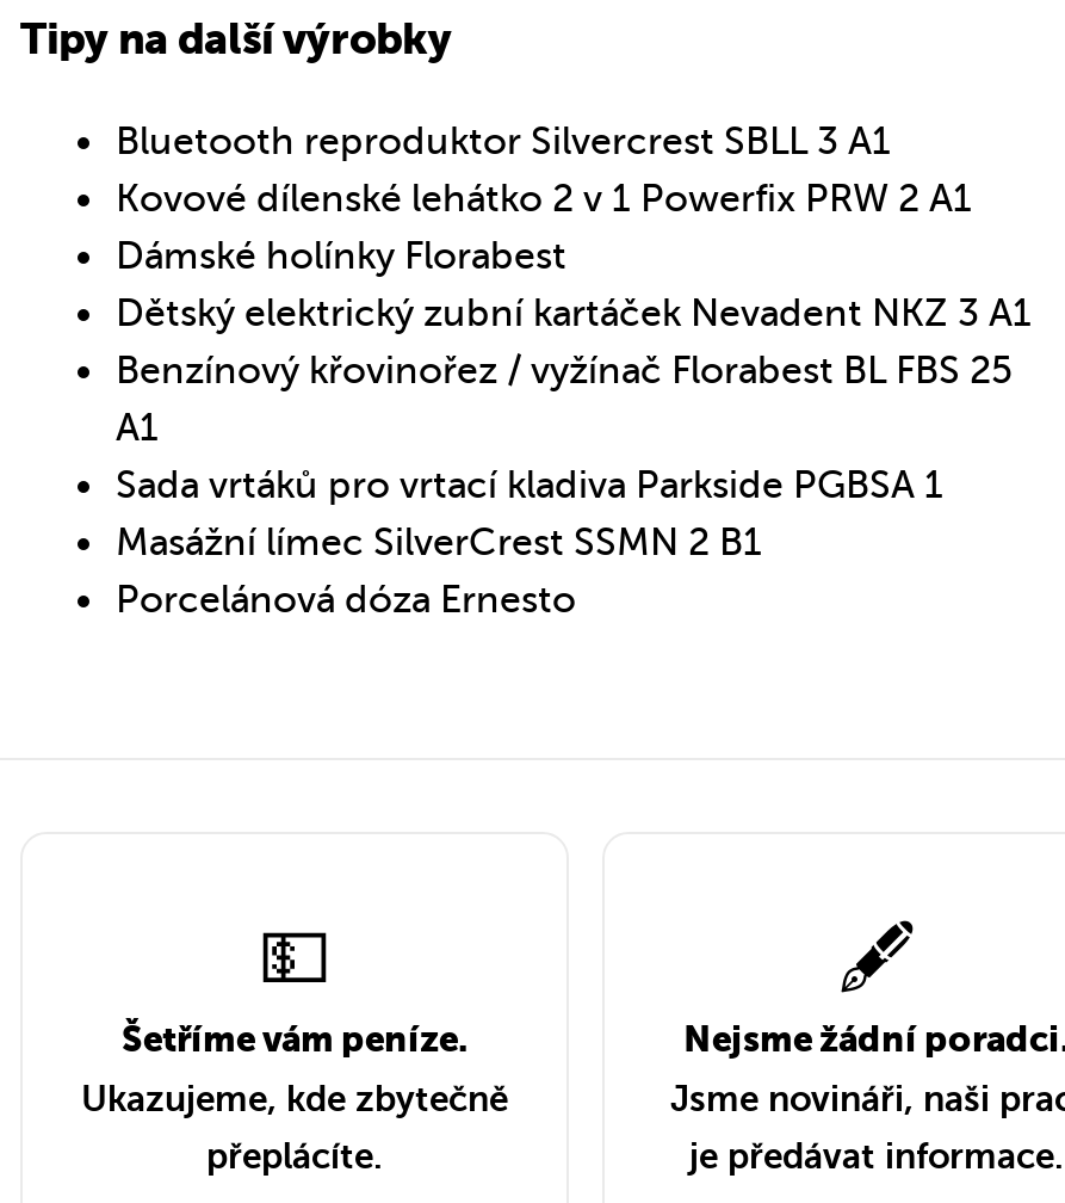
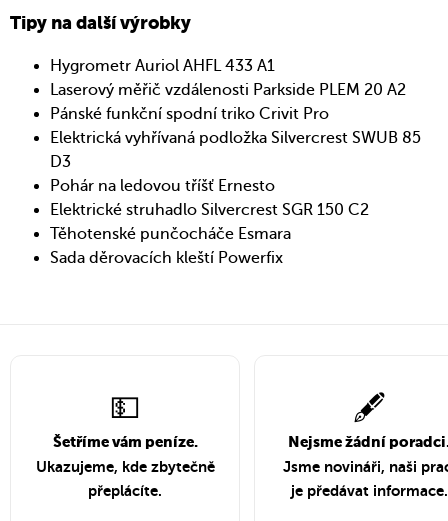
- Bluetooth reproduktor Silvercrest SBLL 3 A1
- Kovové dílenské lehátko 2 v 1 Powerfix PRW 2 A1
- Dámské holínky Florabest
- Dětský elektrický zubní kartáček Nevadent NKZ 3 A1
- Benzínový křovinořez / vyžínač Florabest BL FBS 25
- A1
- Sada vrtáků pro vrtací kladiva Parkside PGBSA 1
- Masážní límec SilverCrest SSMN 2 B1
- Porcelánová dóza Ernesto
+ Hygrometr Auriol AHFL 433 A1
+ Laserový měřič vzdálenosti Parkside PLEM 20 A2
+ Pánské funkční spodní triko Crivit Pro
+ Elektrická vyhřívaná podložka Silvercrest SWUB 85
+ D3
+ Pohár na ledovou tříšť Ernesto
+ Elektrické struhadlo Silvercrest SGR 150 C2
+ Těhotenské punčocháče Esmara
+ Sada děrovacích kleští Powerfix
